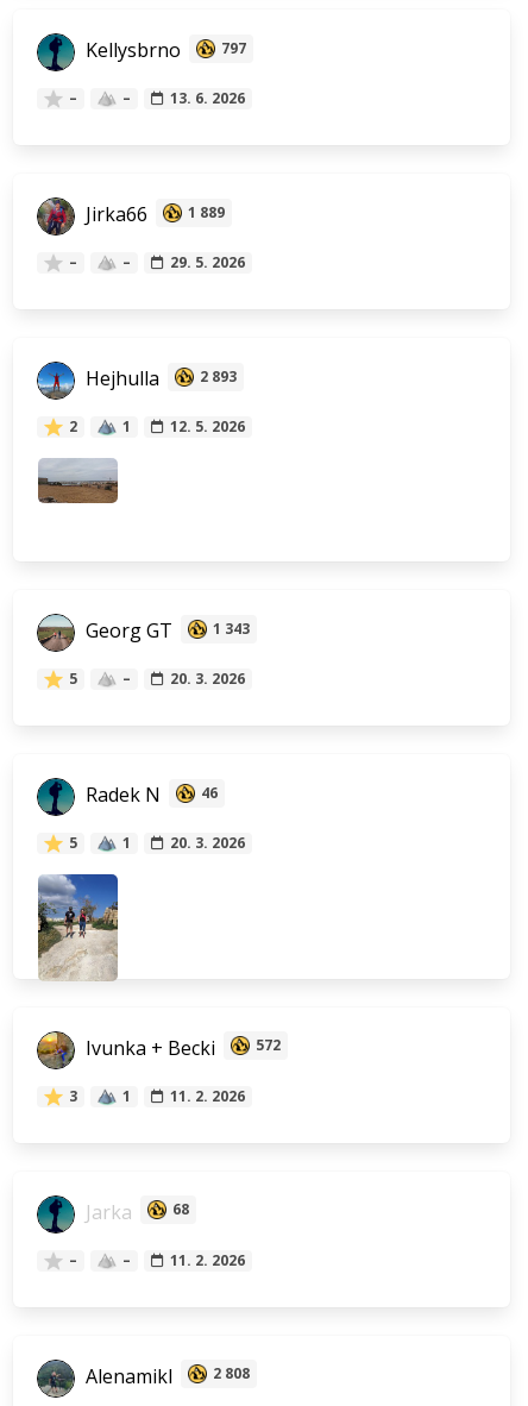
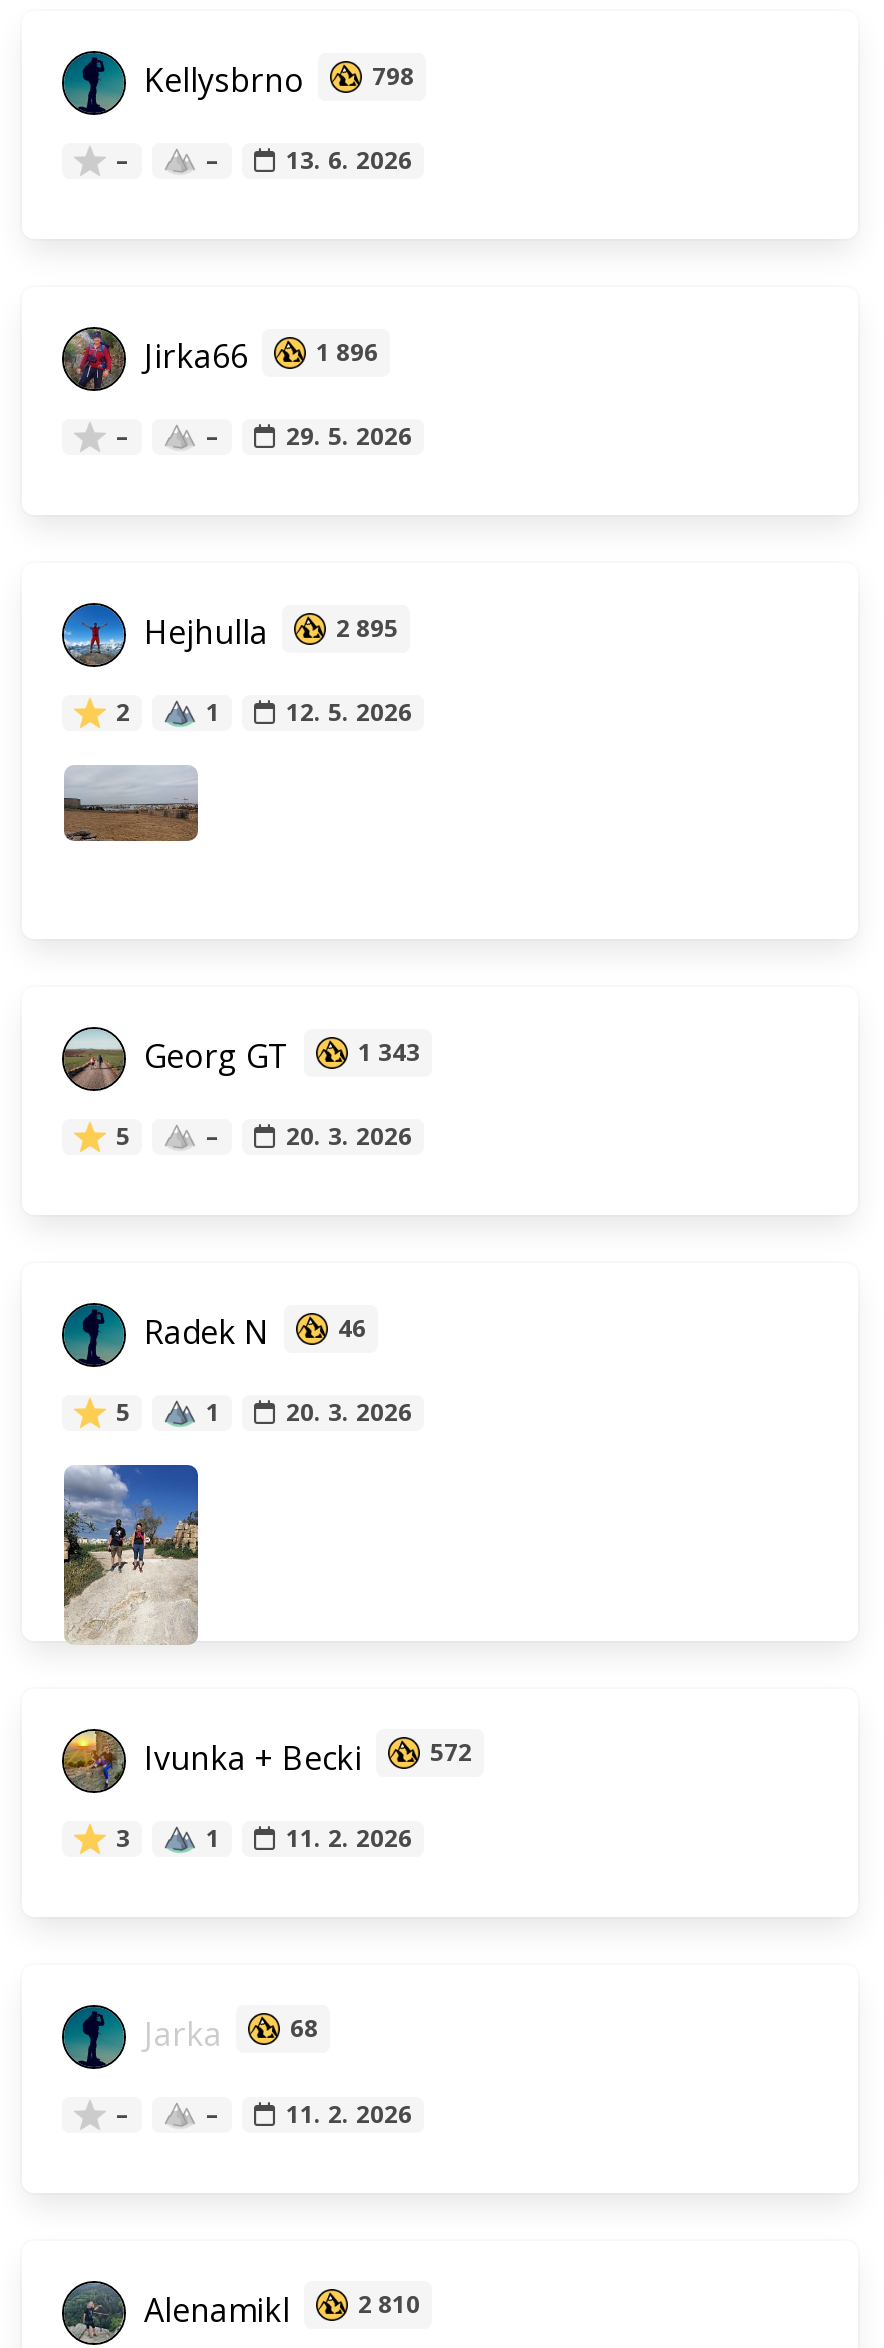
- Kellysbrno 797
+ Kellysbrno 798

- Jirka66 1 889
+ Jirka66 1 896

- Hejhulla 2 893
+ Hejhulla 2 895

- Alenamikl 2 808
+ Alenamikl 2 810
